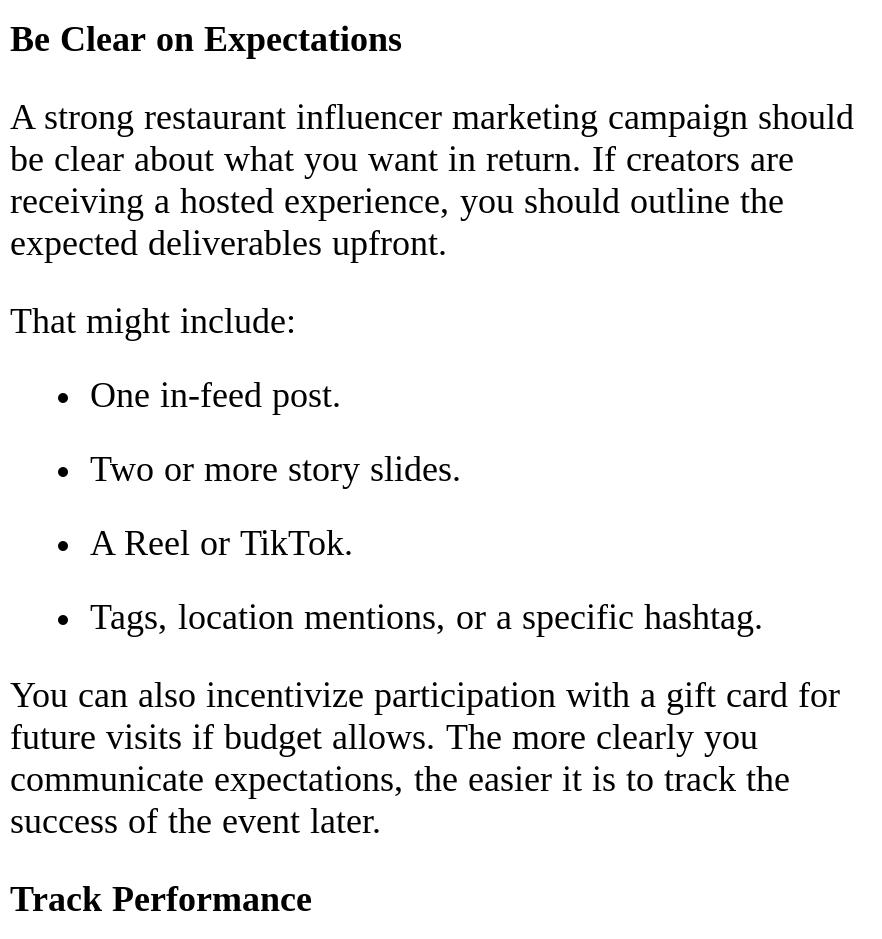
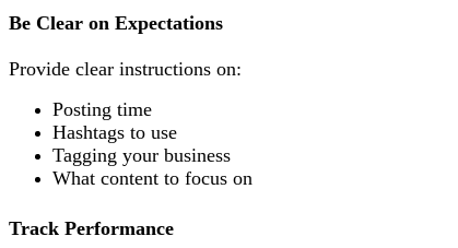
- A strong restaurant influencer marketing campaign should
- be clear about what you want in return. If creators are
- receiving a hosted experience, you should outline the
- expected deliverables upfront.
- That might include:
- One in-feed post.
- Two or more story slides.
- A Reel or TikTok.
- Tags, location mentions, or a specific hashtag.
- You can also incentivize participation with a gift card for
- future visits if budget allows. The more clearly you
- communicate expectations, the easier it is to track the
- success of the event later.
+ Provide clear instructions on:
+ Posting time
+ Hashtags to use
+ Tagging your business
+ What content to focus on
